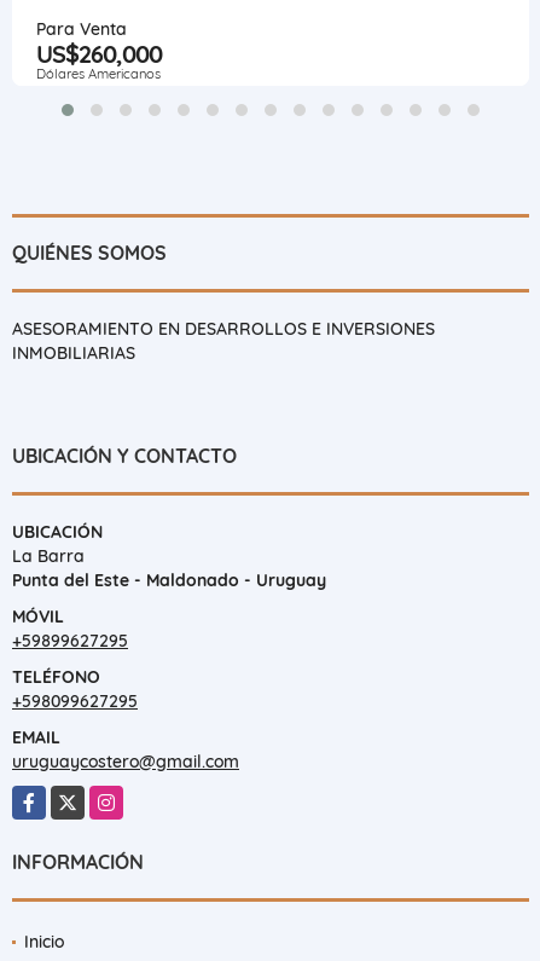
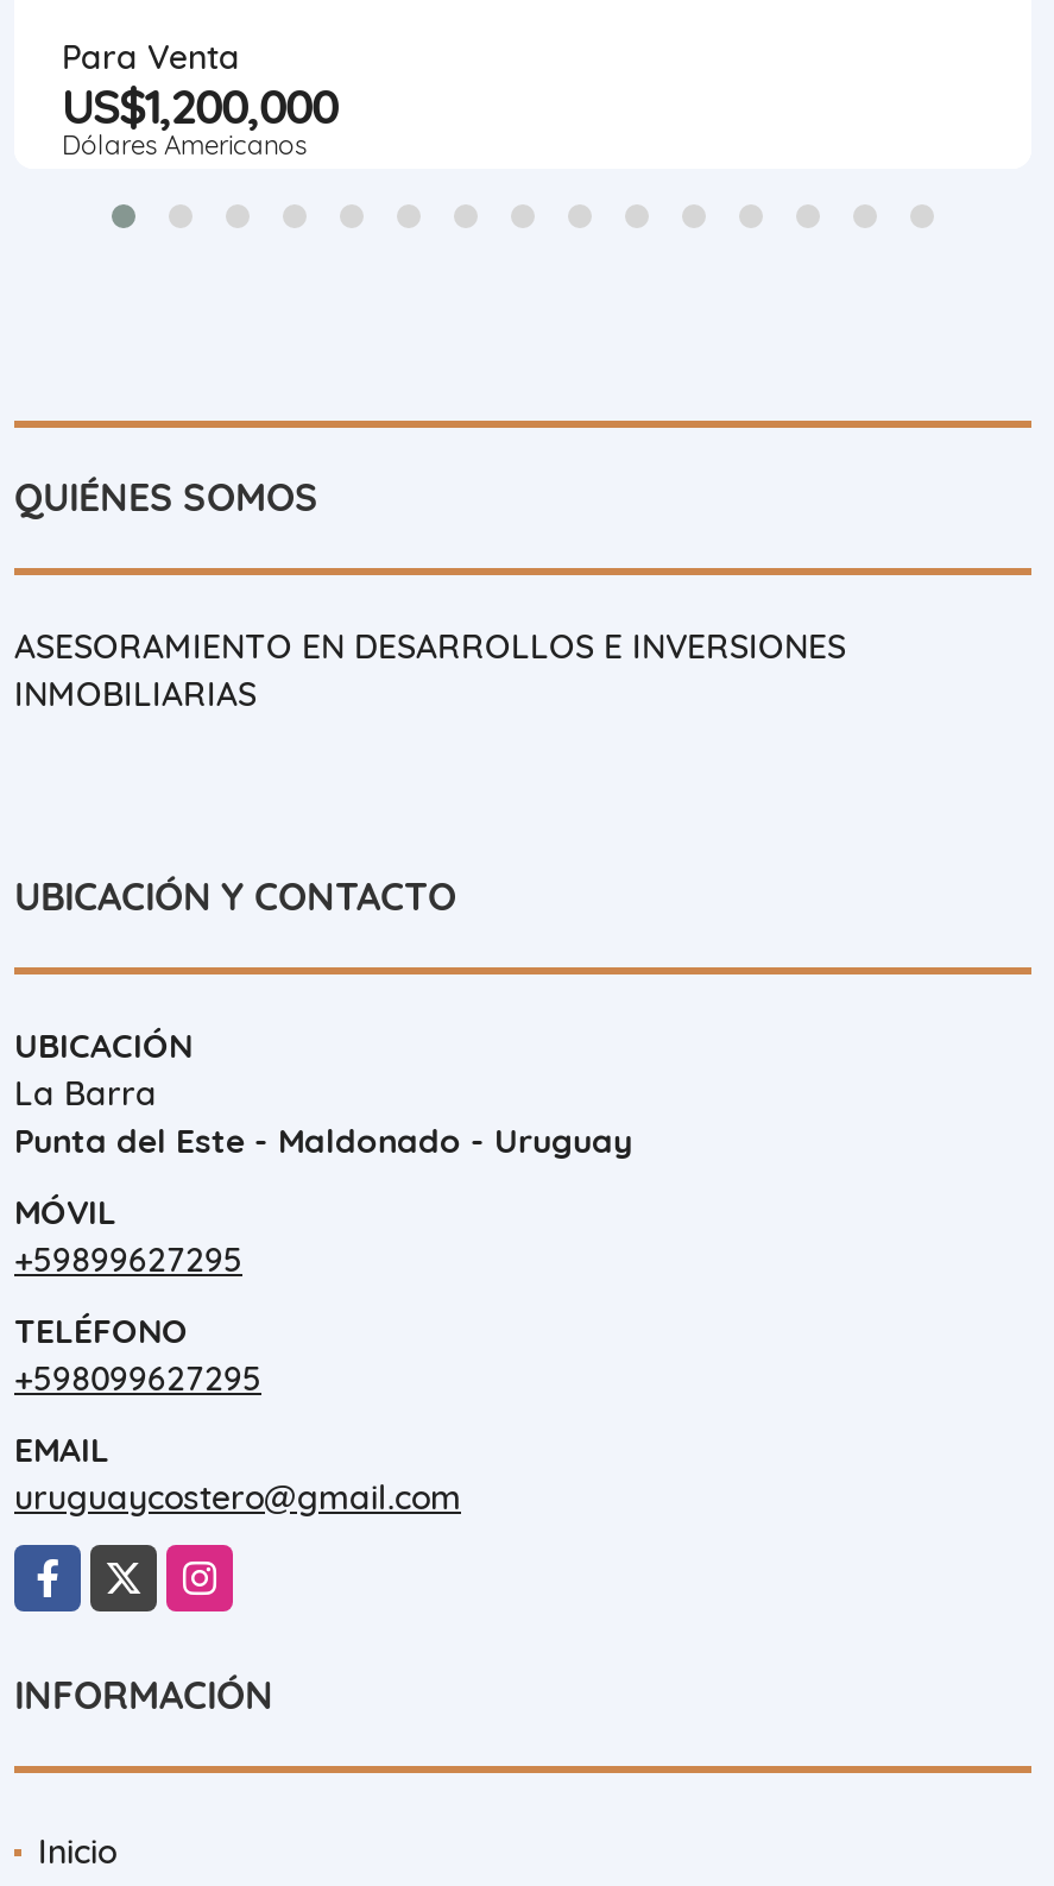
- US$260,000
+ US$1,200,000
